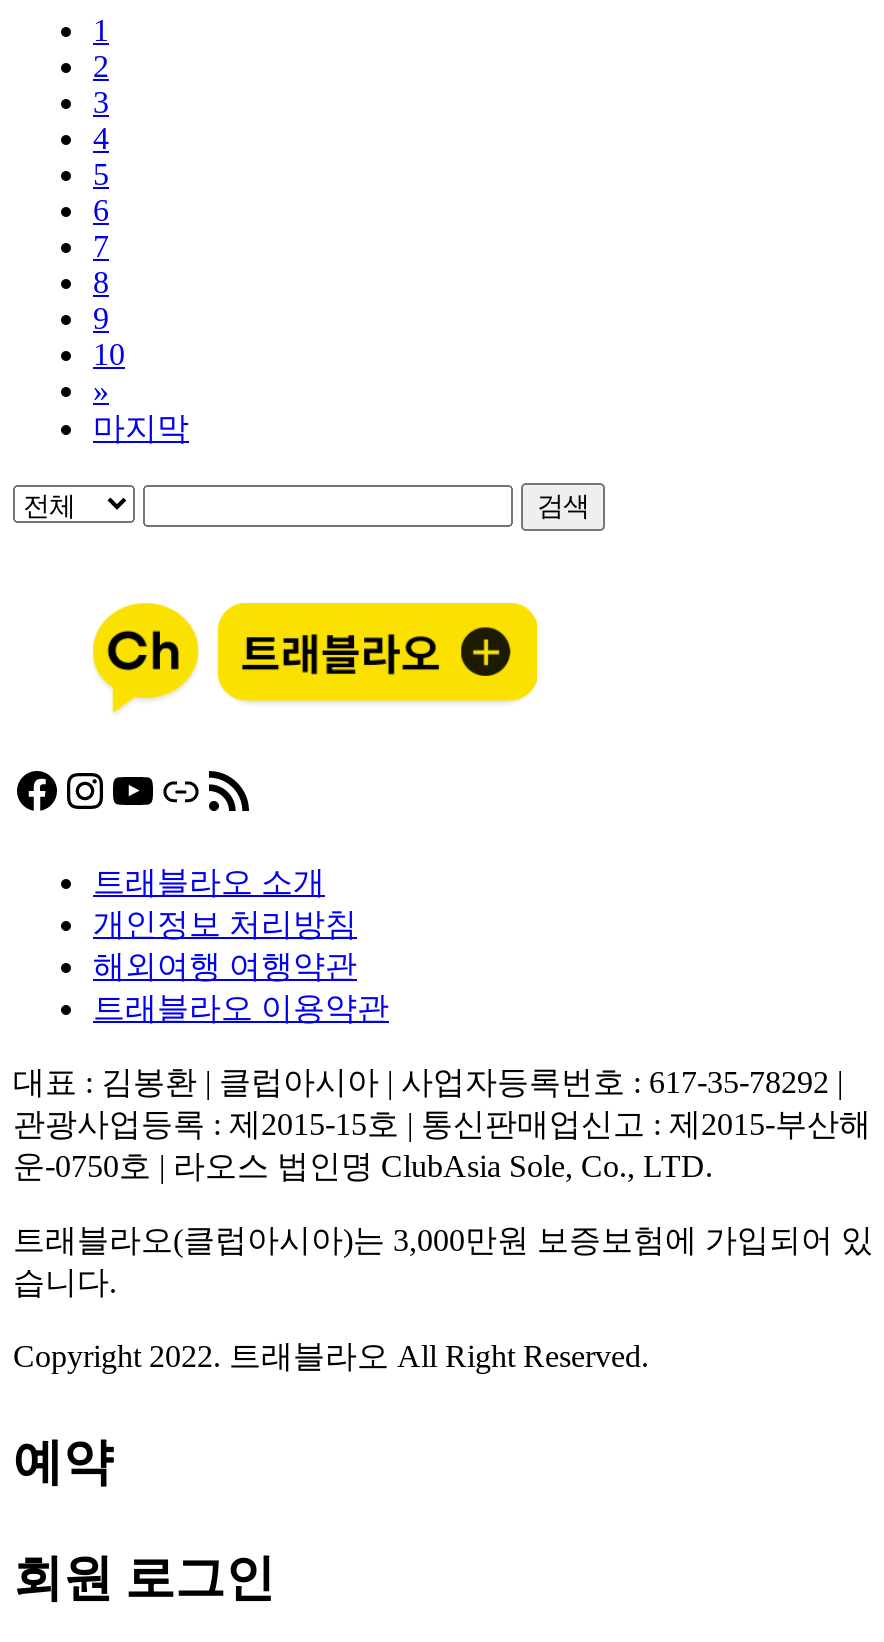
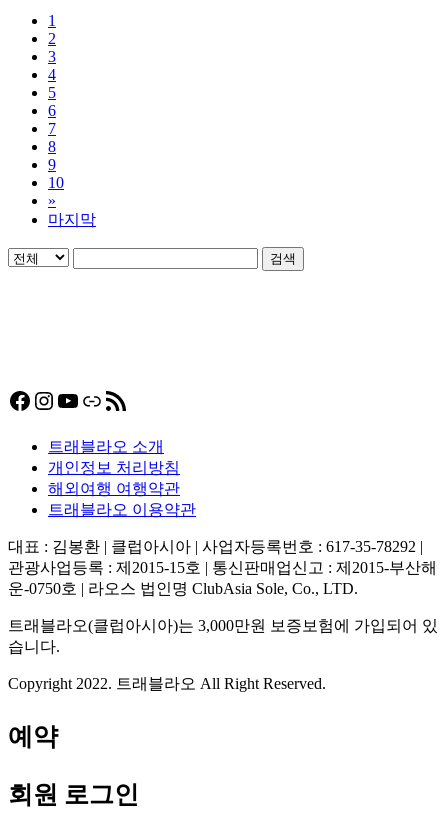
- [image]

- [image]
